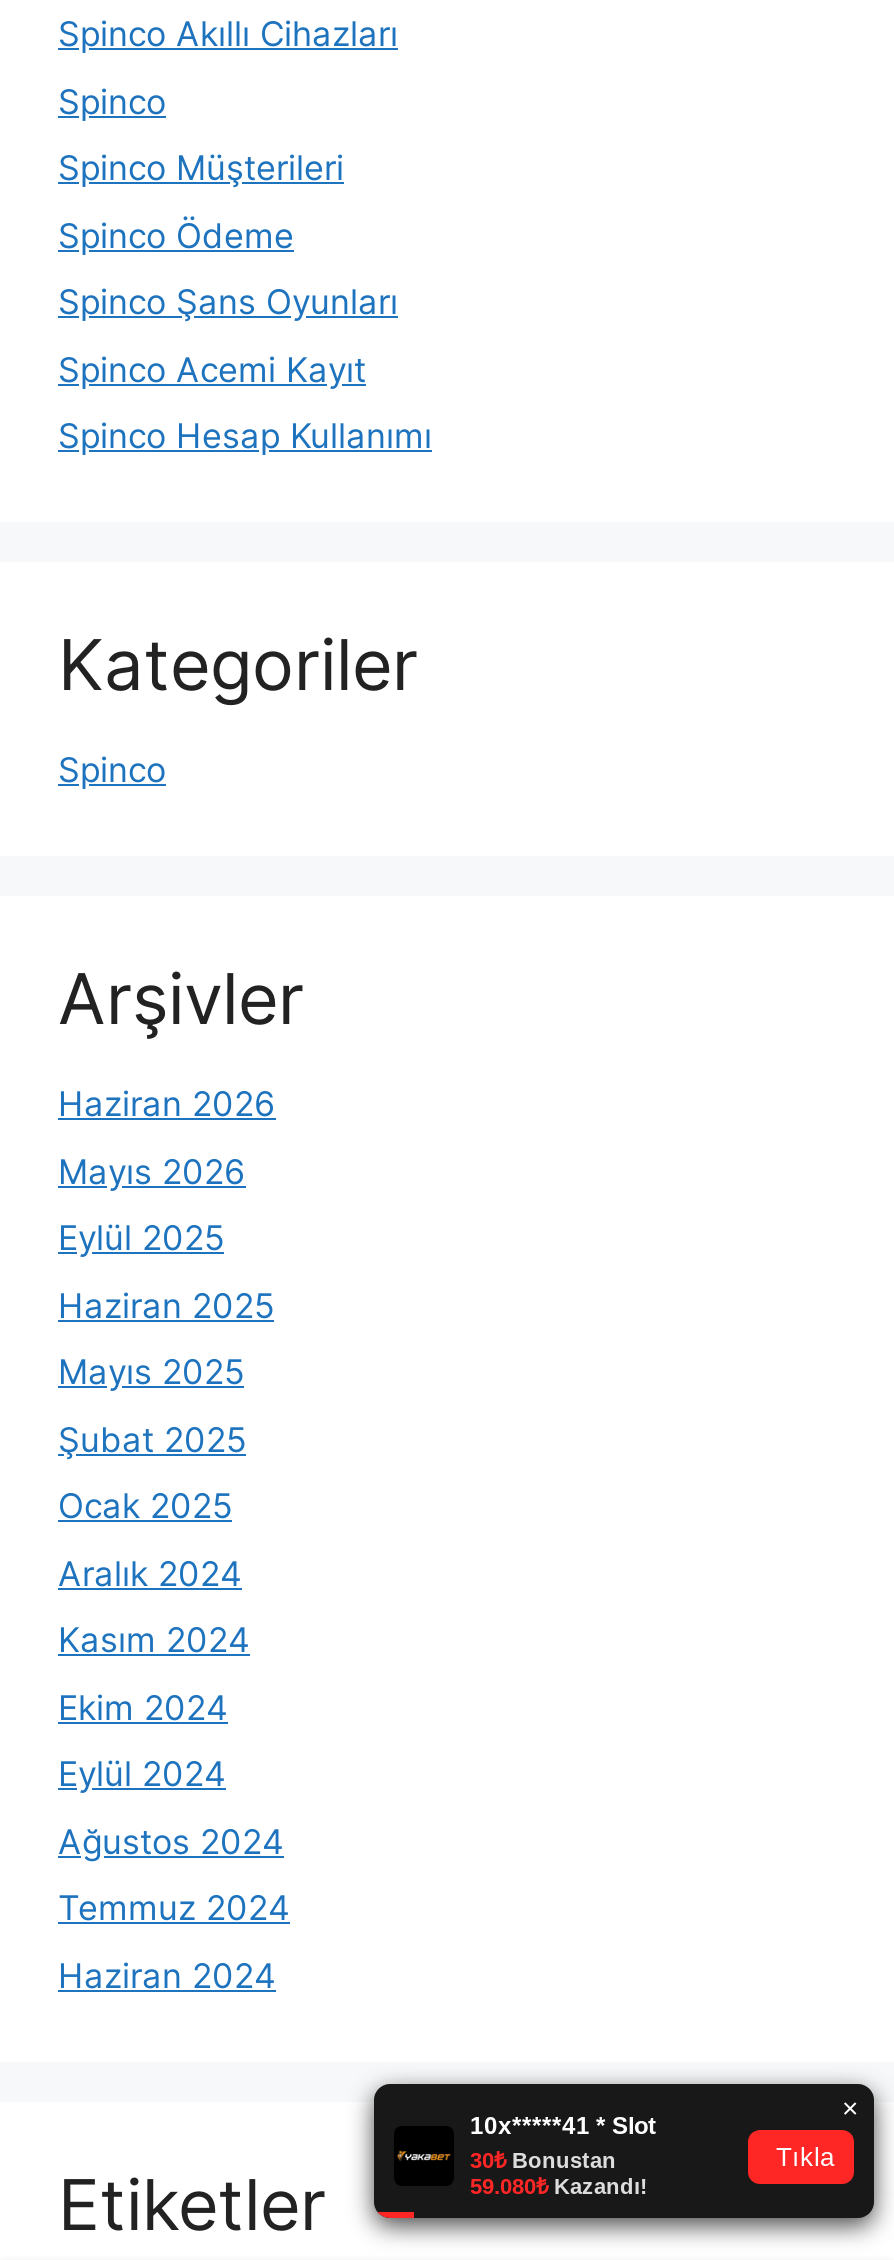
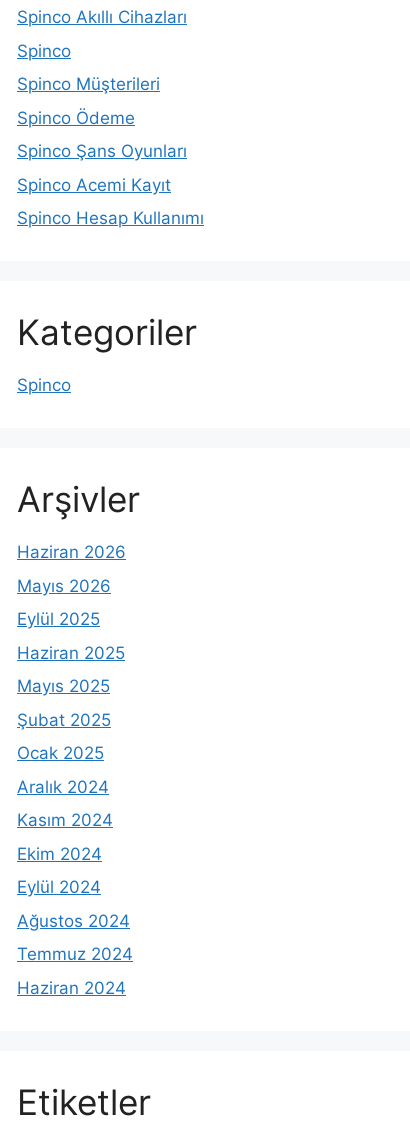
- [image]
